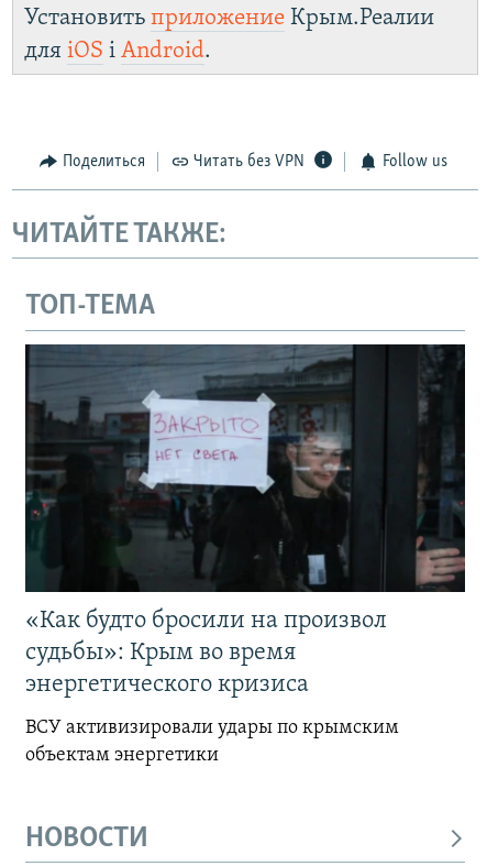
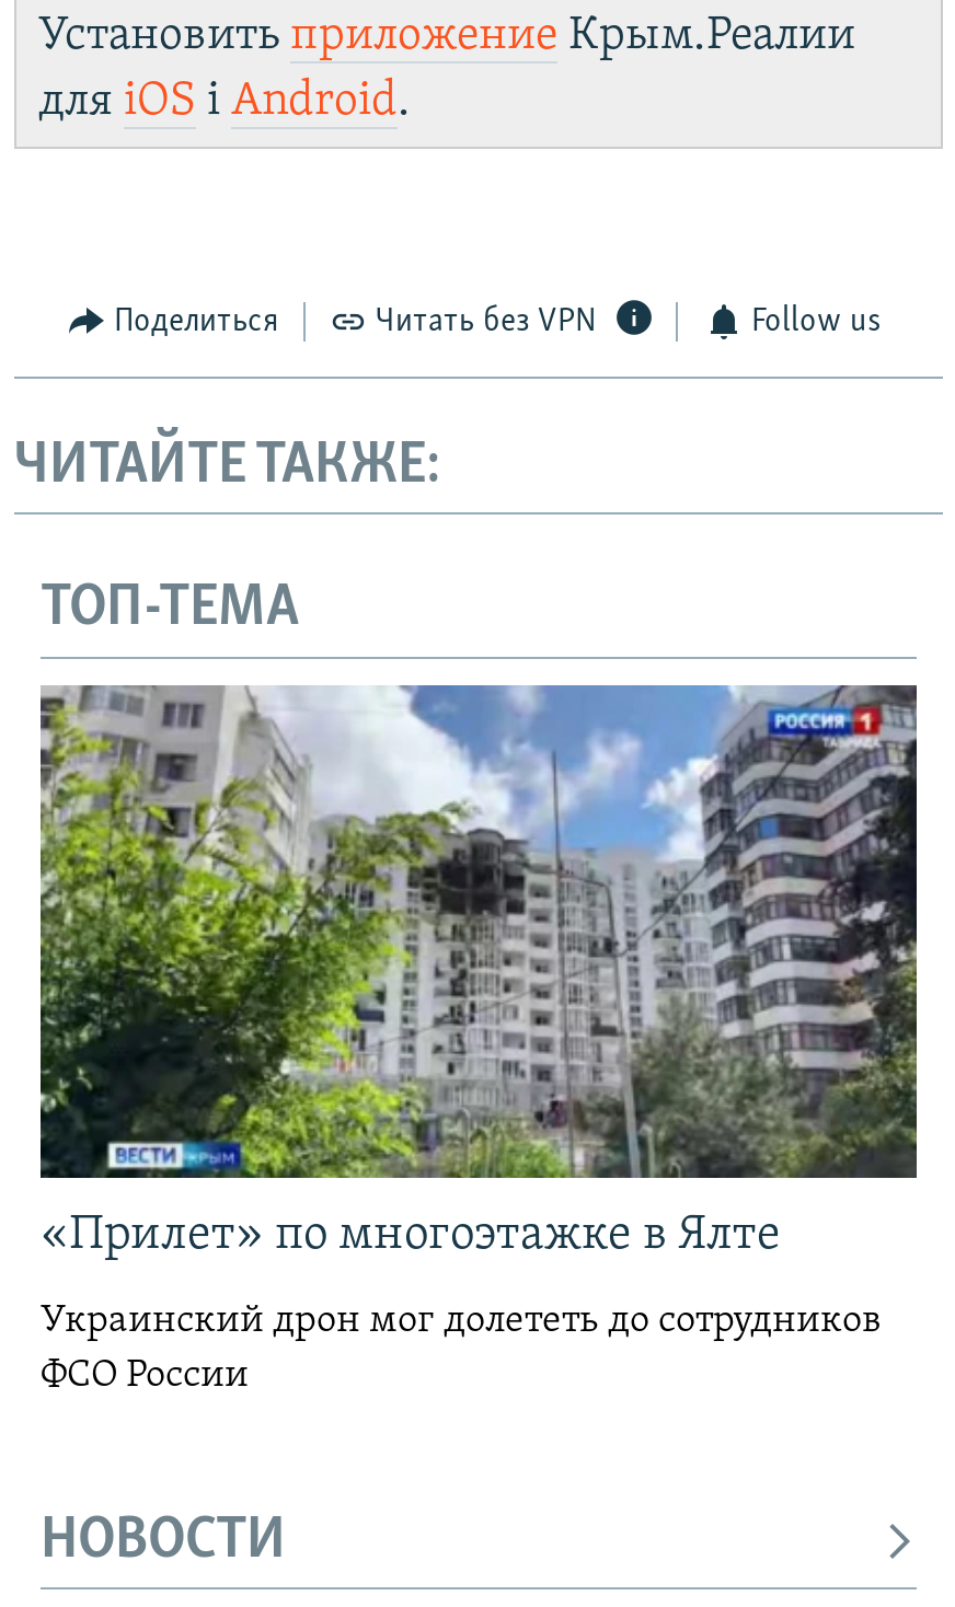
- [image]
- «Как будто бросили на произвол
- судьбы»: Крым во время
- энергетического кризиса
+ [image]
+ «Прилет» по многоэтажке в Ялте

- ВСУ активизировали удары по крымским
- объектам энергетики
+ Украинский дрон мог долететь до сотрудников
+ ФСО России
